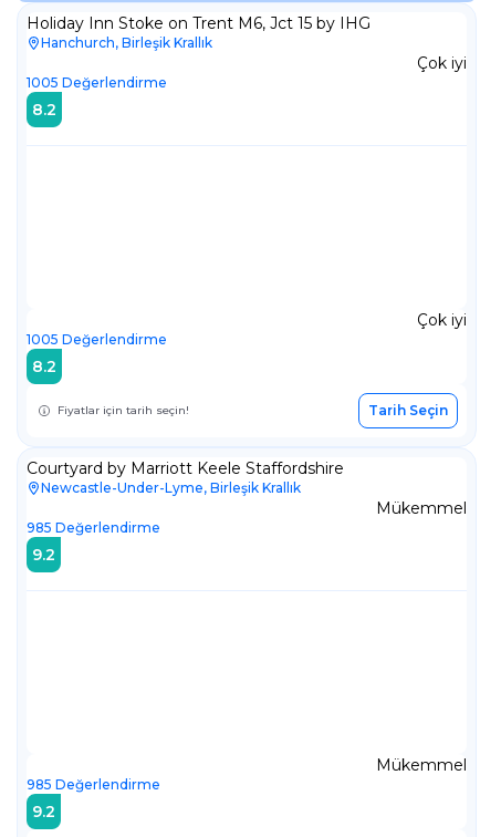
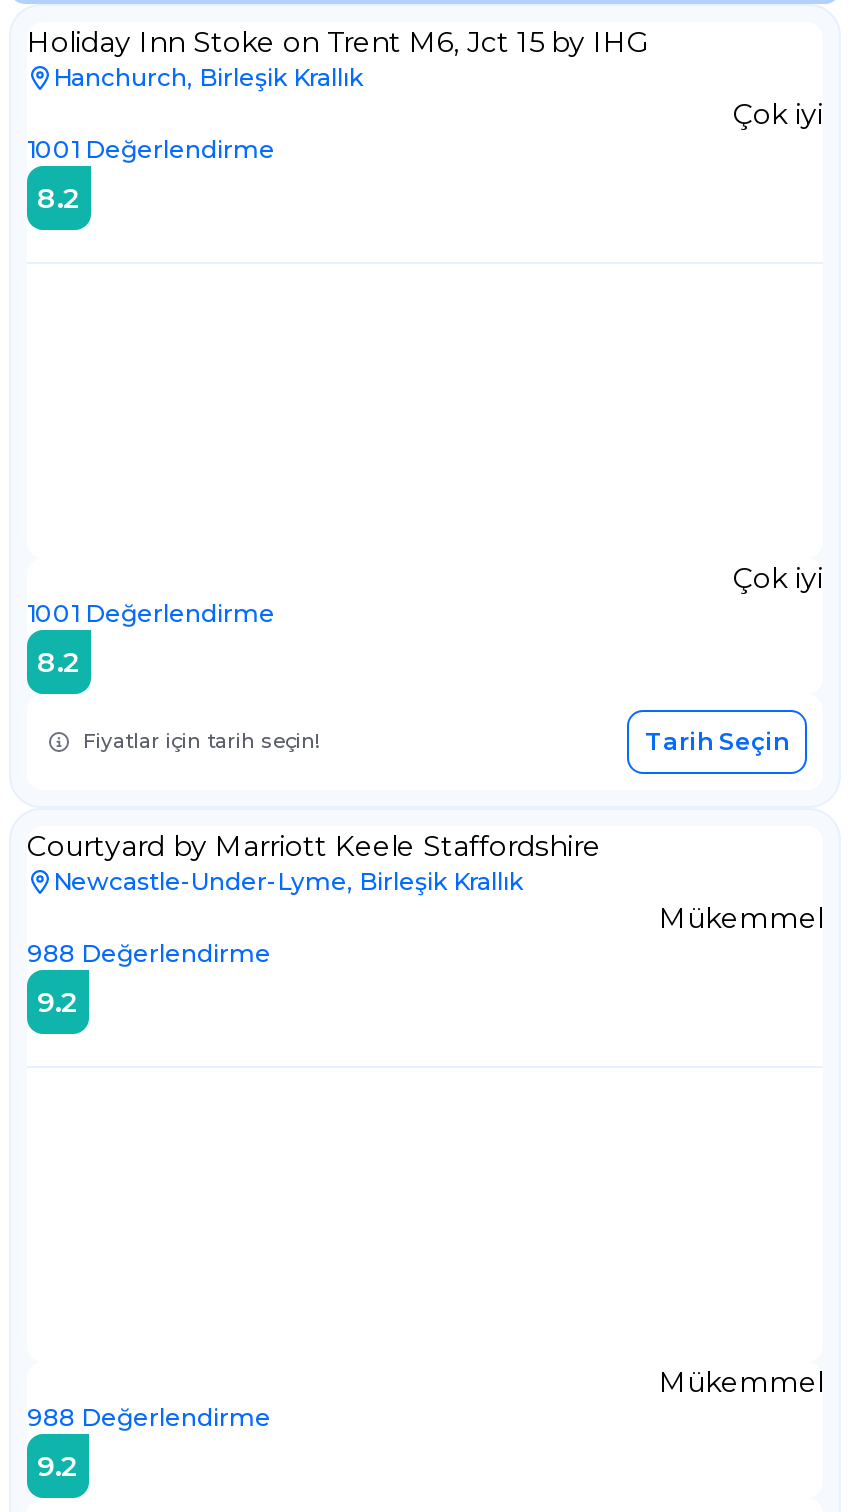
- 1005 Değerlendirme
+ 1001 Değerlendirme

- 1005 Değerlendirme
+ 1001 Değerlendirme

- 985 Değerlendirme
+ 988 Değerlendirme

- 985 Değerlendirme
+ 988 Değerlendirme
